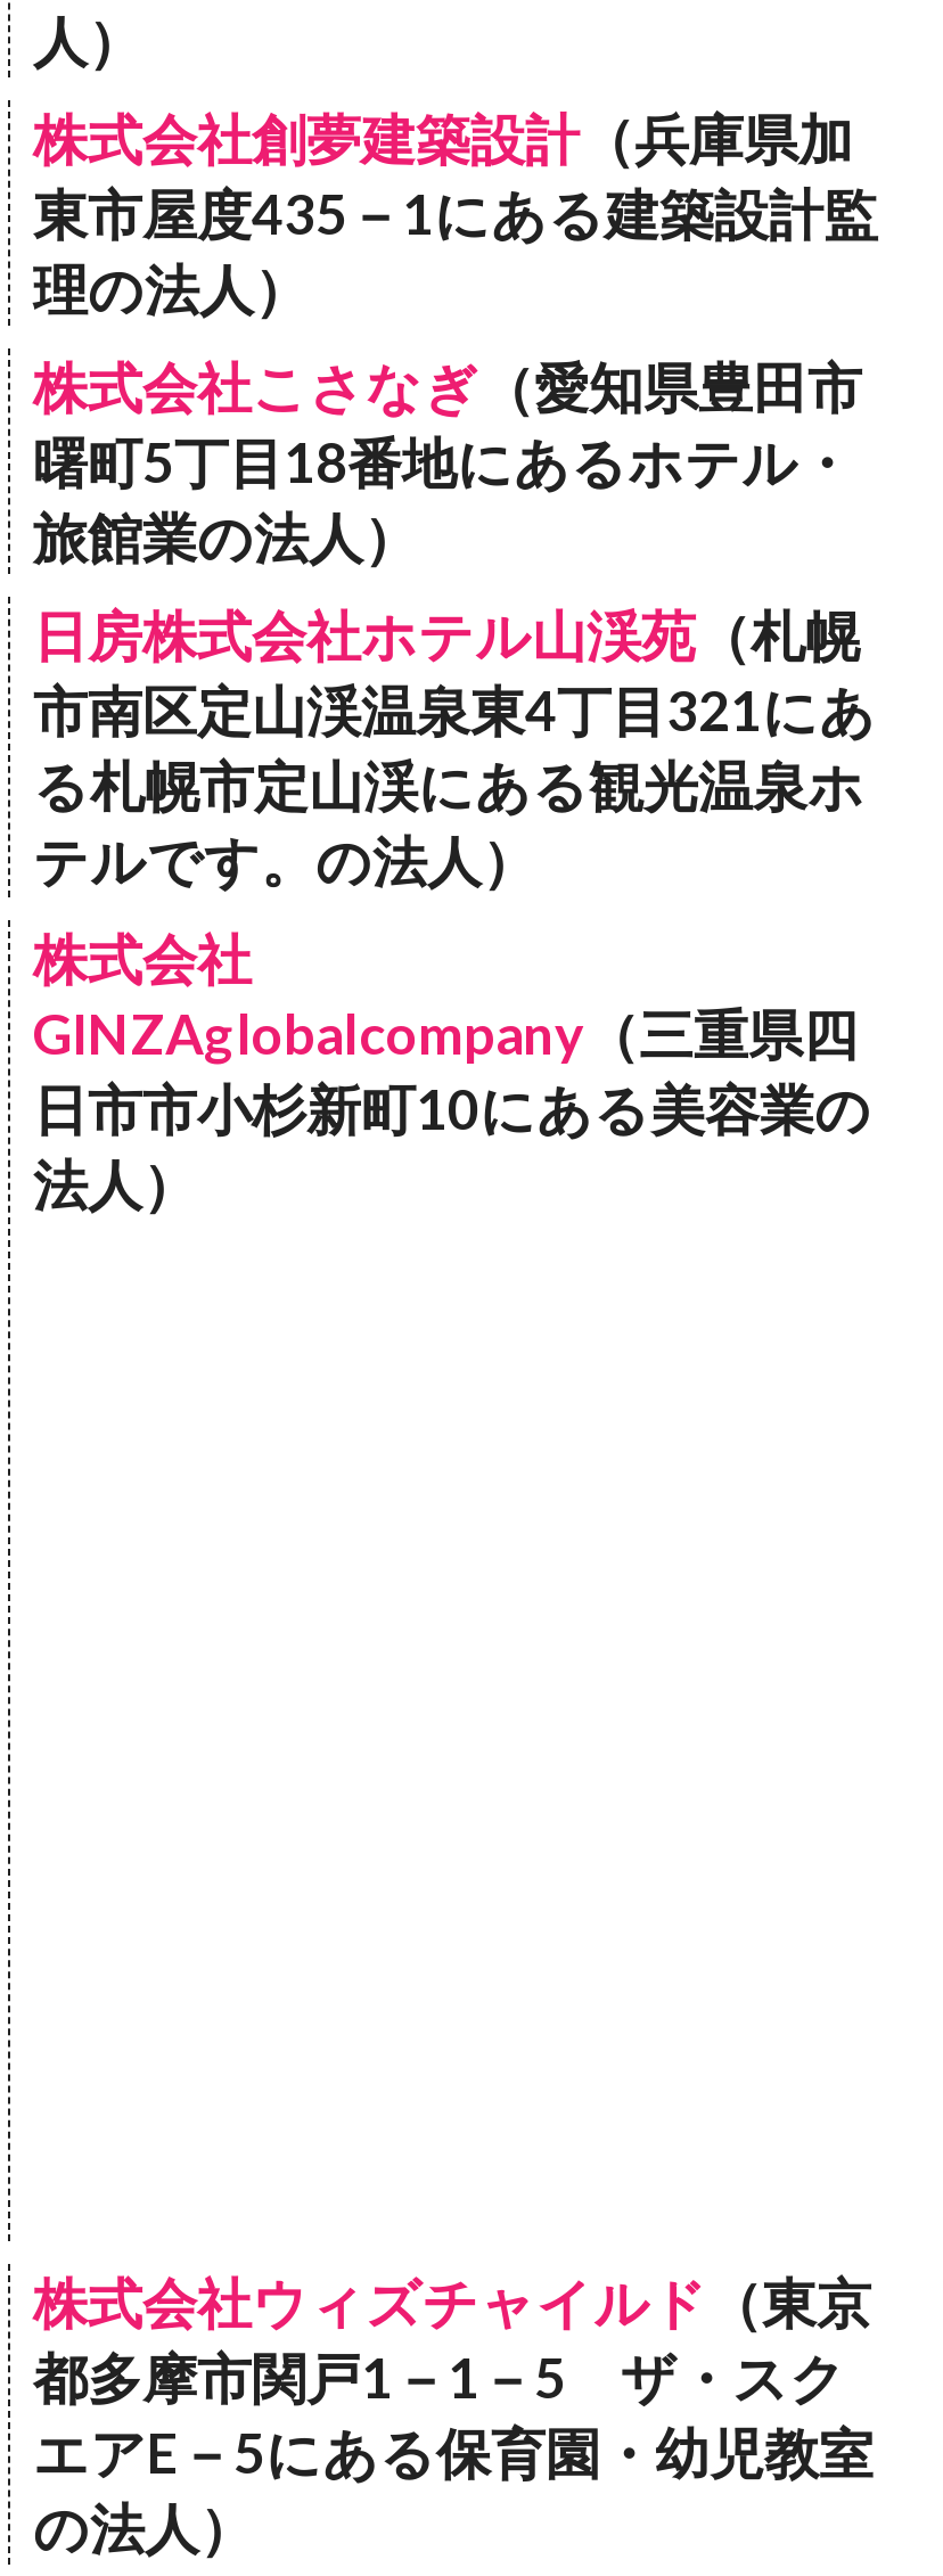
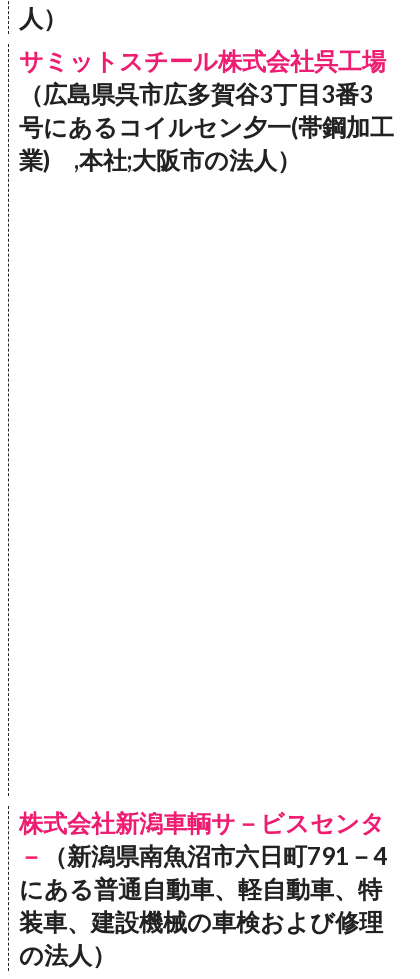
- 株式会社創夢建築設計（兵庫県加
- 東市屋度435－1にある建築設計監
- 理の法人）
- 株式会社こさなぎ（愛知県豊田市
- 曙町5丁目18番地にあるホテル・
- 旅館業の法人）
- 日房株式会社ホテル山渓苑（札幌
- 市南区定山渓温泉東4丁目321にあ
- る札幌市定山渓にある観光温泉ホ
- テルです。の法人）
- 株式会社
- GINZAglobalcompany（三重県四
- 日市市小杉新町10にある美容業の
- 法人）
+ サミットスチール株式会社呉工場
+ （広島県呉市広多賀谷3丁目3番3
+ 号にあるコイルセン夕一(帯鋼加工
+ 業) ,本社;大阪市の法人）

- 株式会社ウィズチャイルド（東京
- 都多摩市関戸1－1－5 ザ・スク
- エアE－5にある保育園・幼児教室
+ 株式会社新潟車輌サ－ビスセンタ
+ －（新潟県南魚沼市六日町791－4
+ にある普通自動車、軽自動車、特
+ 装車、建設機械の車検および修理
